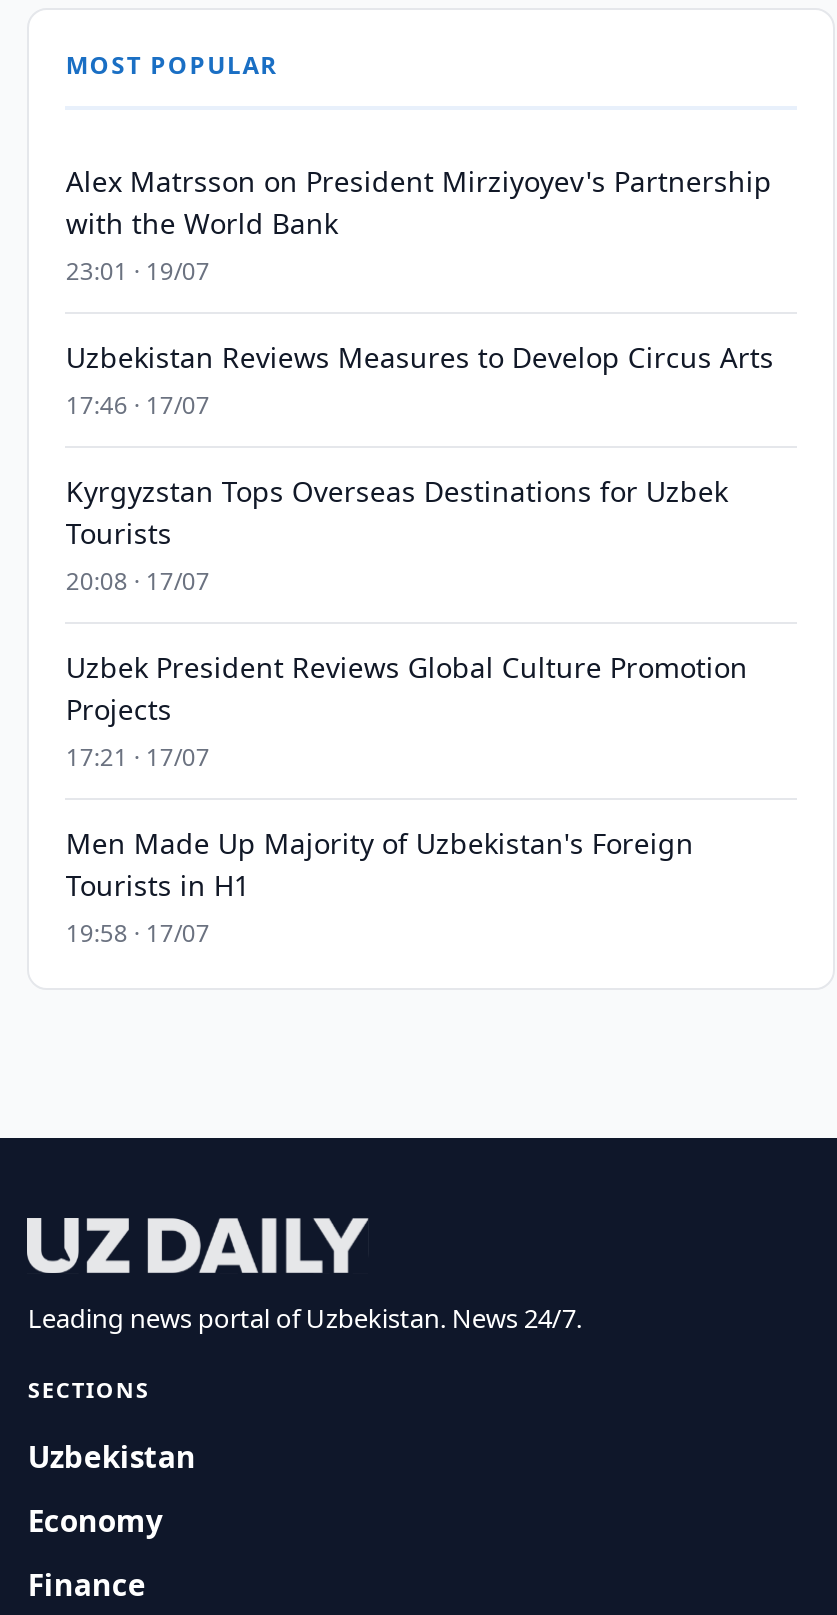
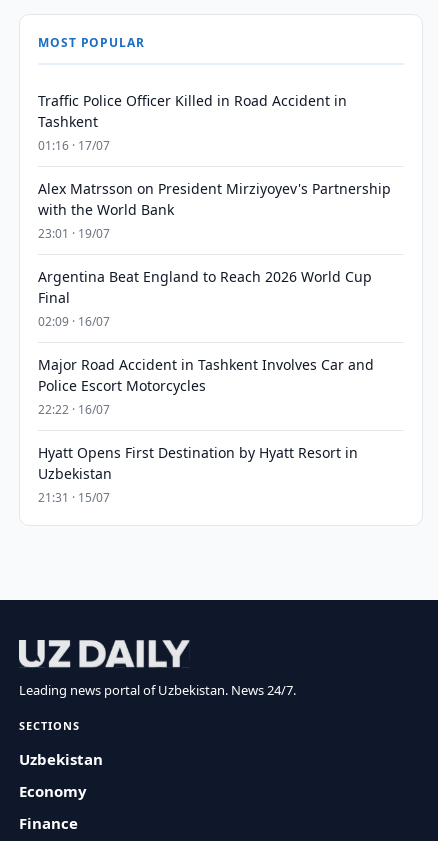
+ Traffic Police Officer Killed in Road Accident in
+ Tashkent
+ 01:16 · 17/07

moved down: Alex Matrsson on President Mirziyoyev's Partnership | with the World Bank | 23:01 · 19/07

- Uzbekistan Reviews Measures to Develop Circus Arts
- 17:46 · 17/07
- Kyrgyzstan Tops Overseas Destinations for Uzbek
- Tourists
- 20:08 · 17/07
- Uzbek President Reviews Global Culture Promotion
- Projects
- 17:21 · 17/07
- Men Made Up Majority of Uzbekistan's Foreign
- Tourists in H1
- 19:58 · 17/07
+ Argentina Beat England to Reach 2026 World Cup
+ Final
+ 02:09 · 16/07
+ Major Road Accident in Tashkent Involves Car and
+ Police Escort Motorcycles
+ 22:22 · 16/07
+ Hyatt Opens First Destination by Hyatt Resort in
+ Uzbekistan
+ 21:31 · 15/07
